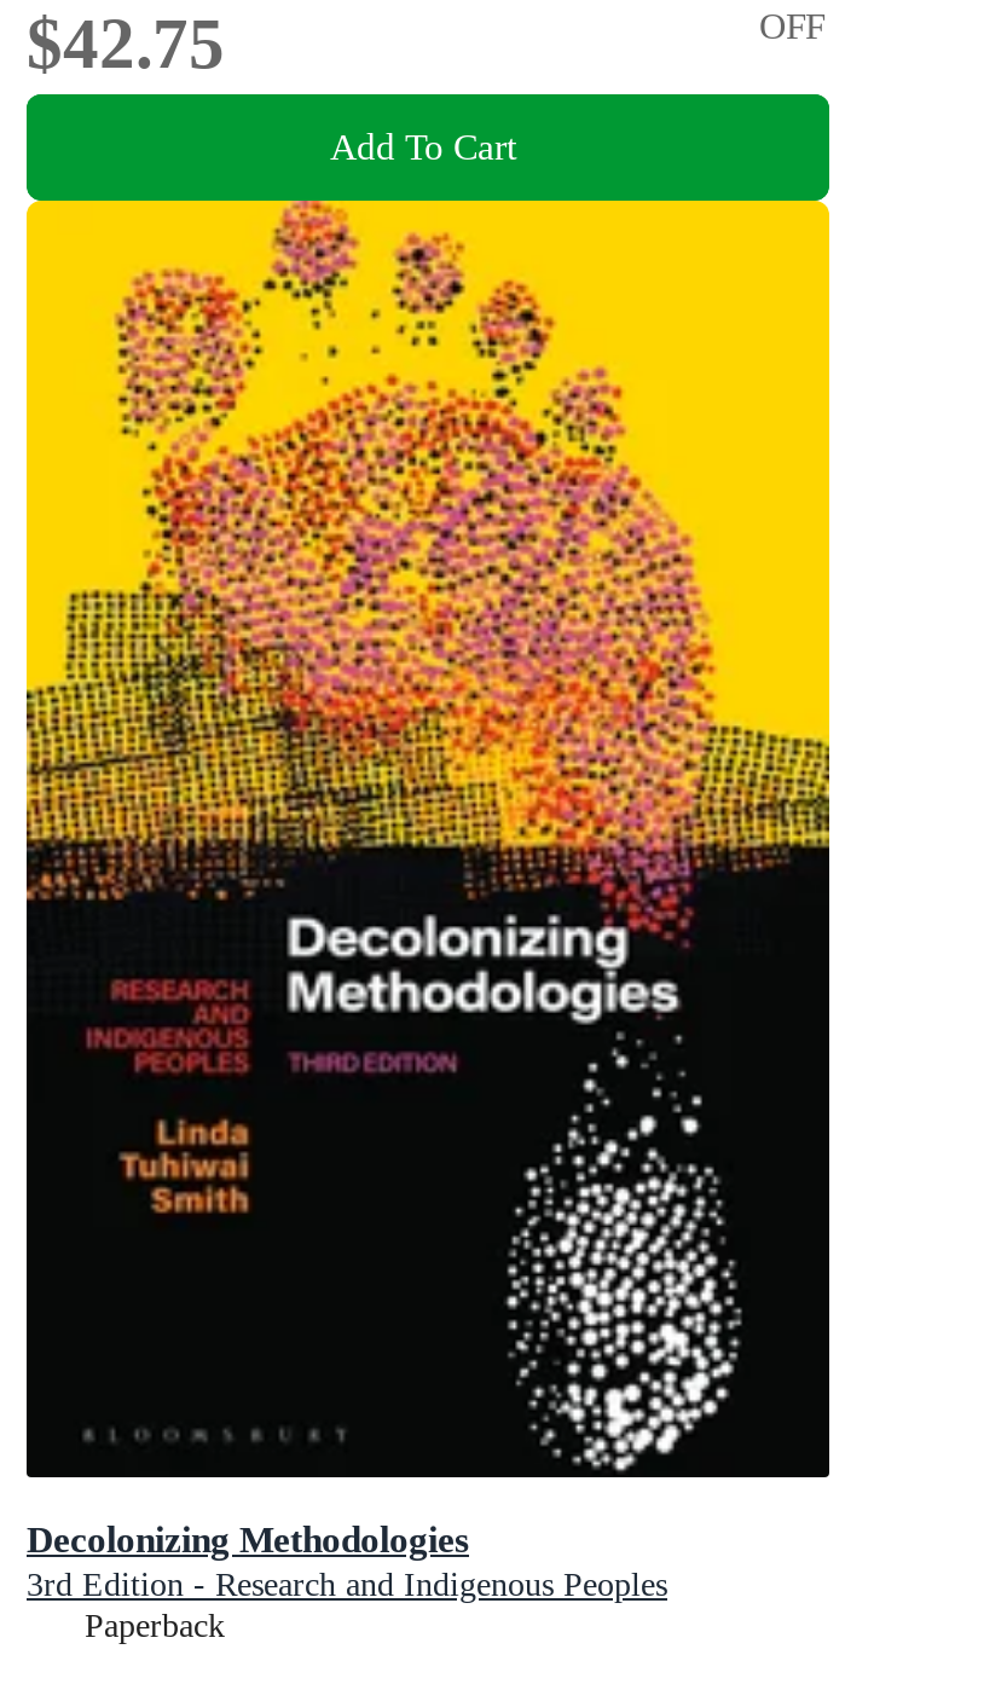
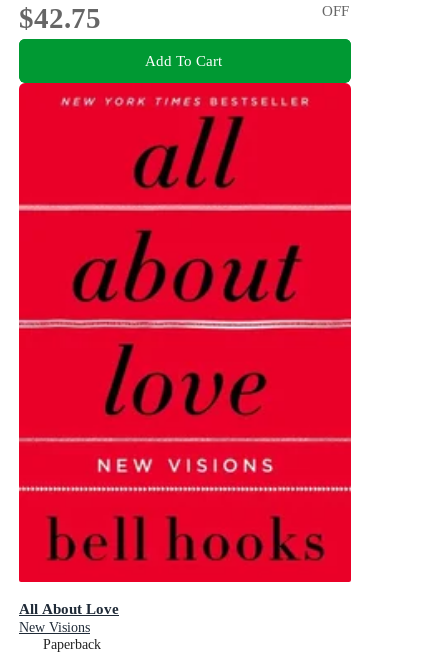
- [image]
- Decolonizing Methodologies
- 3rd Edition - Research and Indigenous Peoples
+ [image]
+ All About Love
+ New Visions
